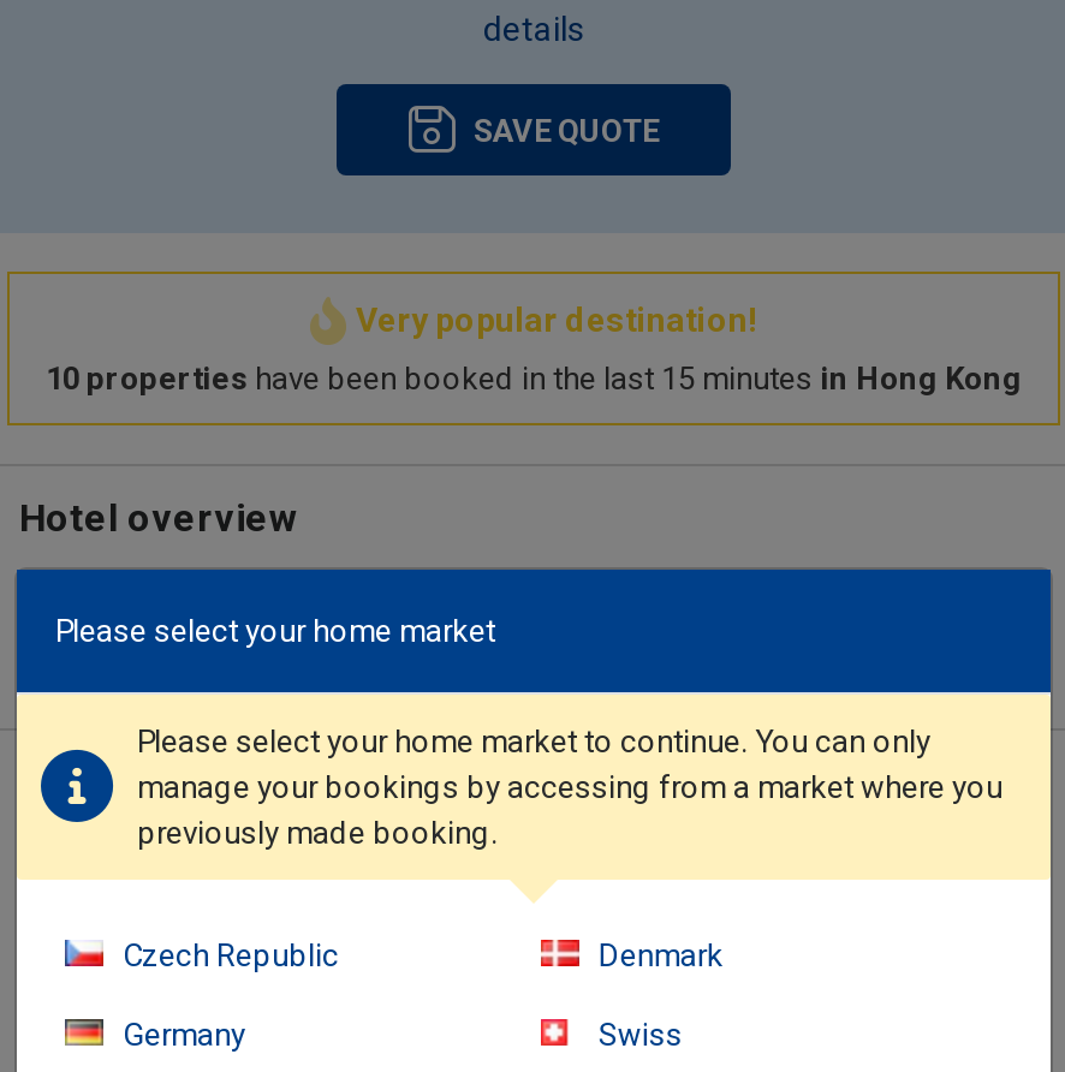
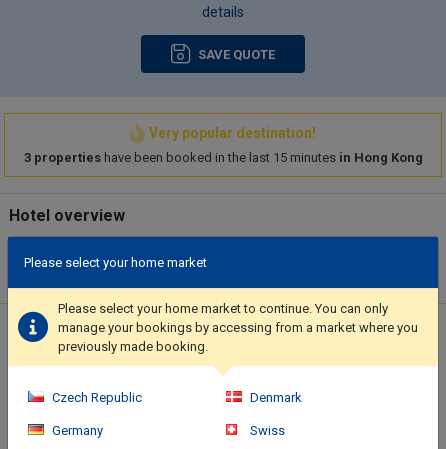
- 10 properties have been booked in the last 15 minutes in Hong Kong
+ 3 properties have been booked in the last 15 minutes in Hong Kong
